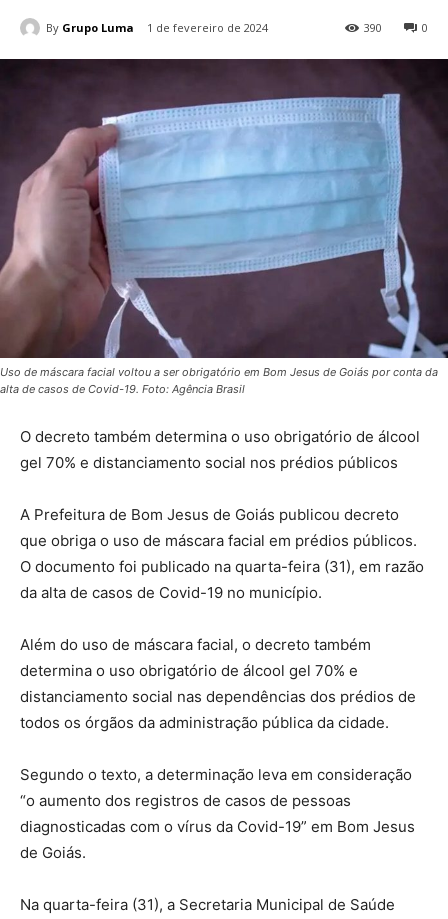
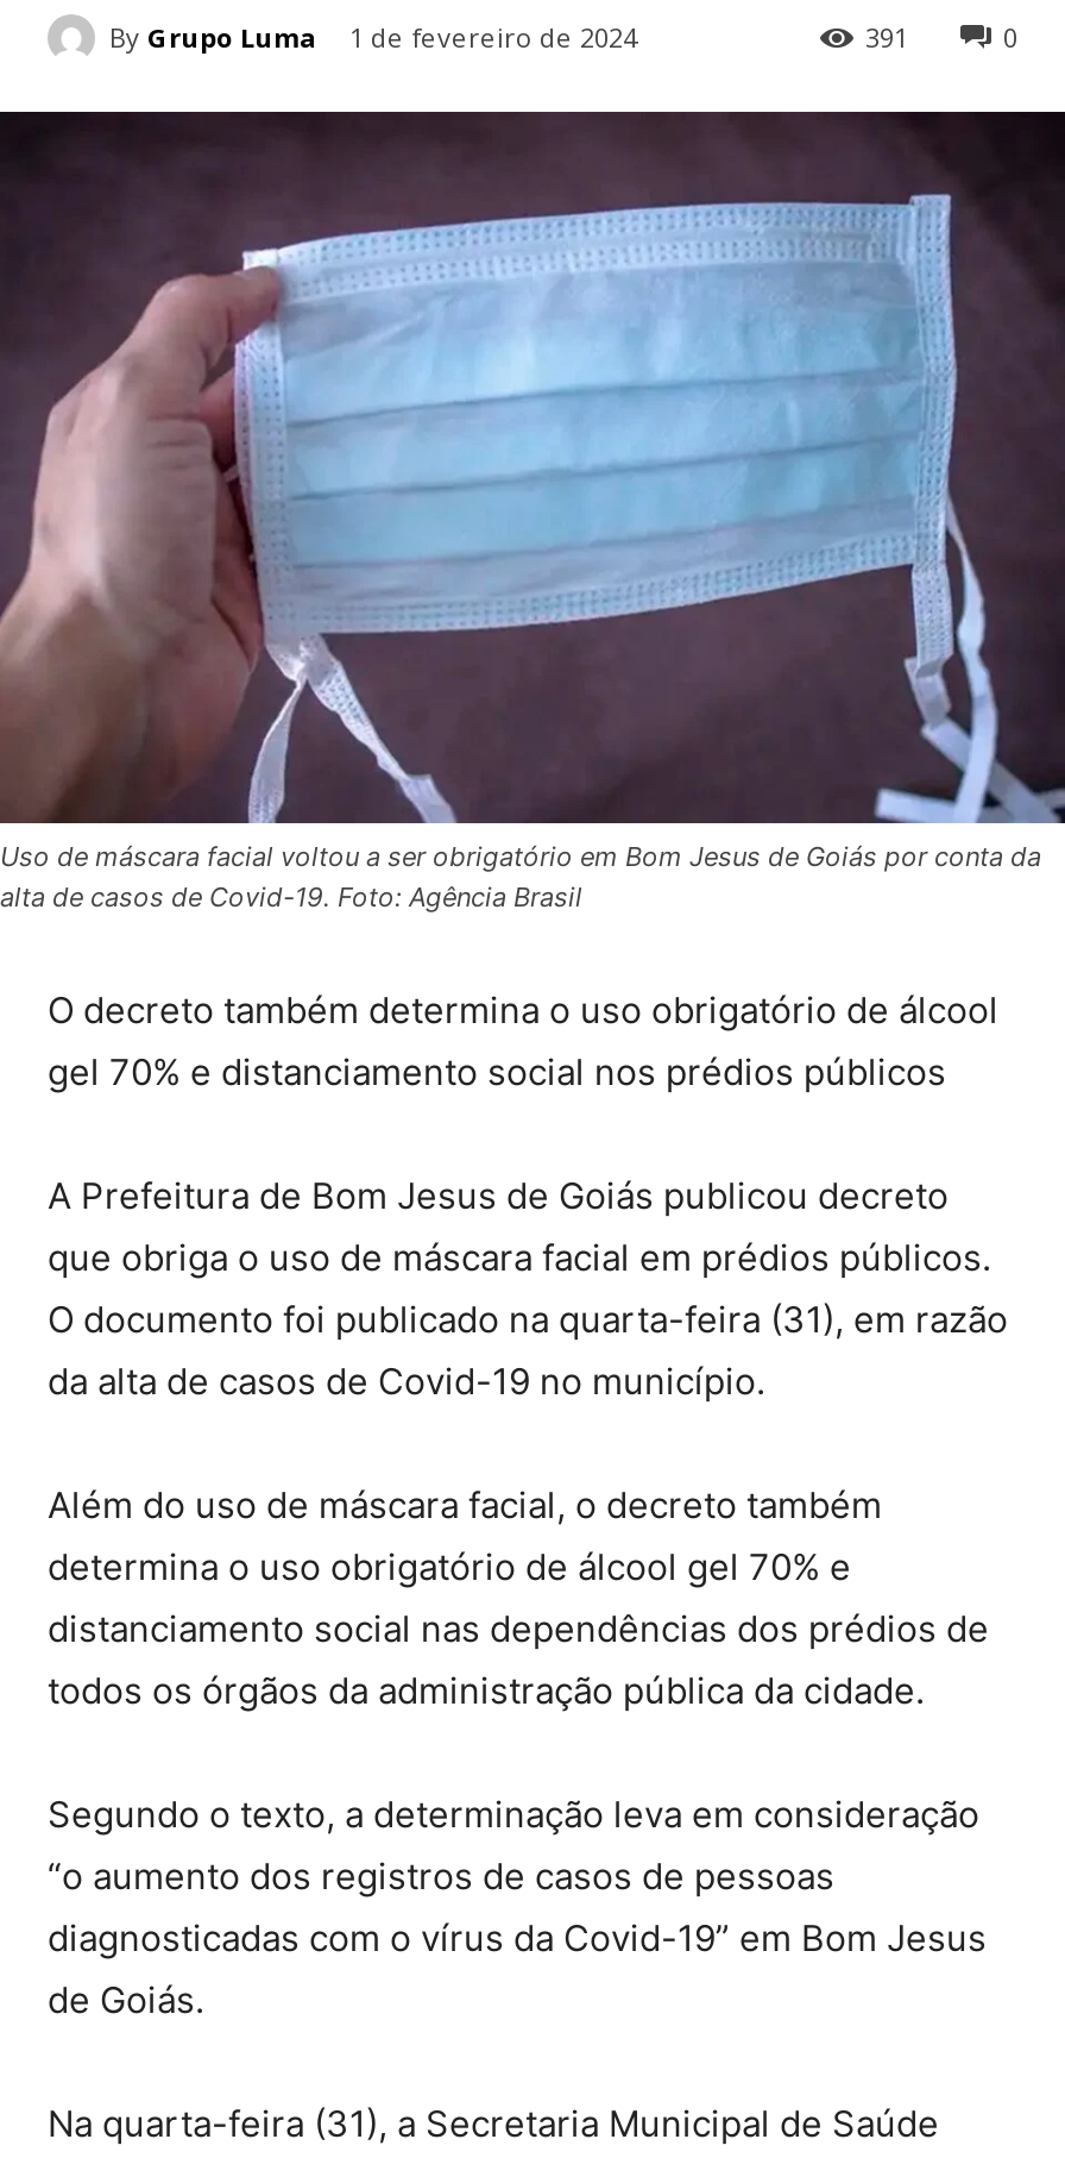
- 390
+ 391
